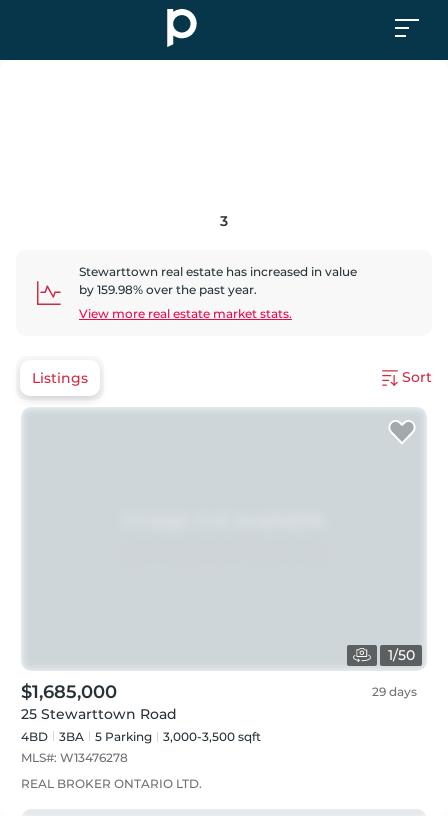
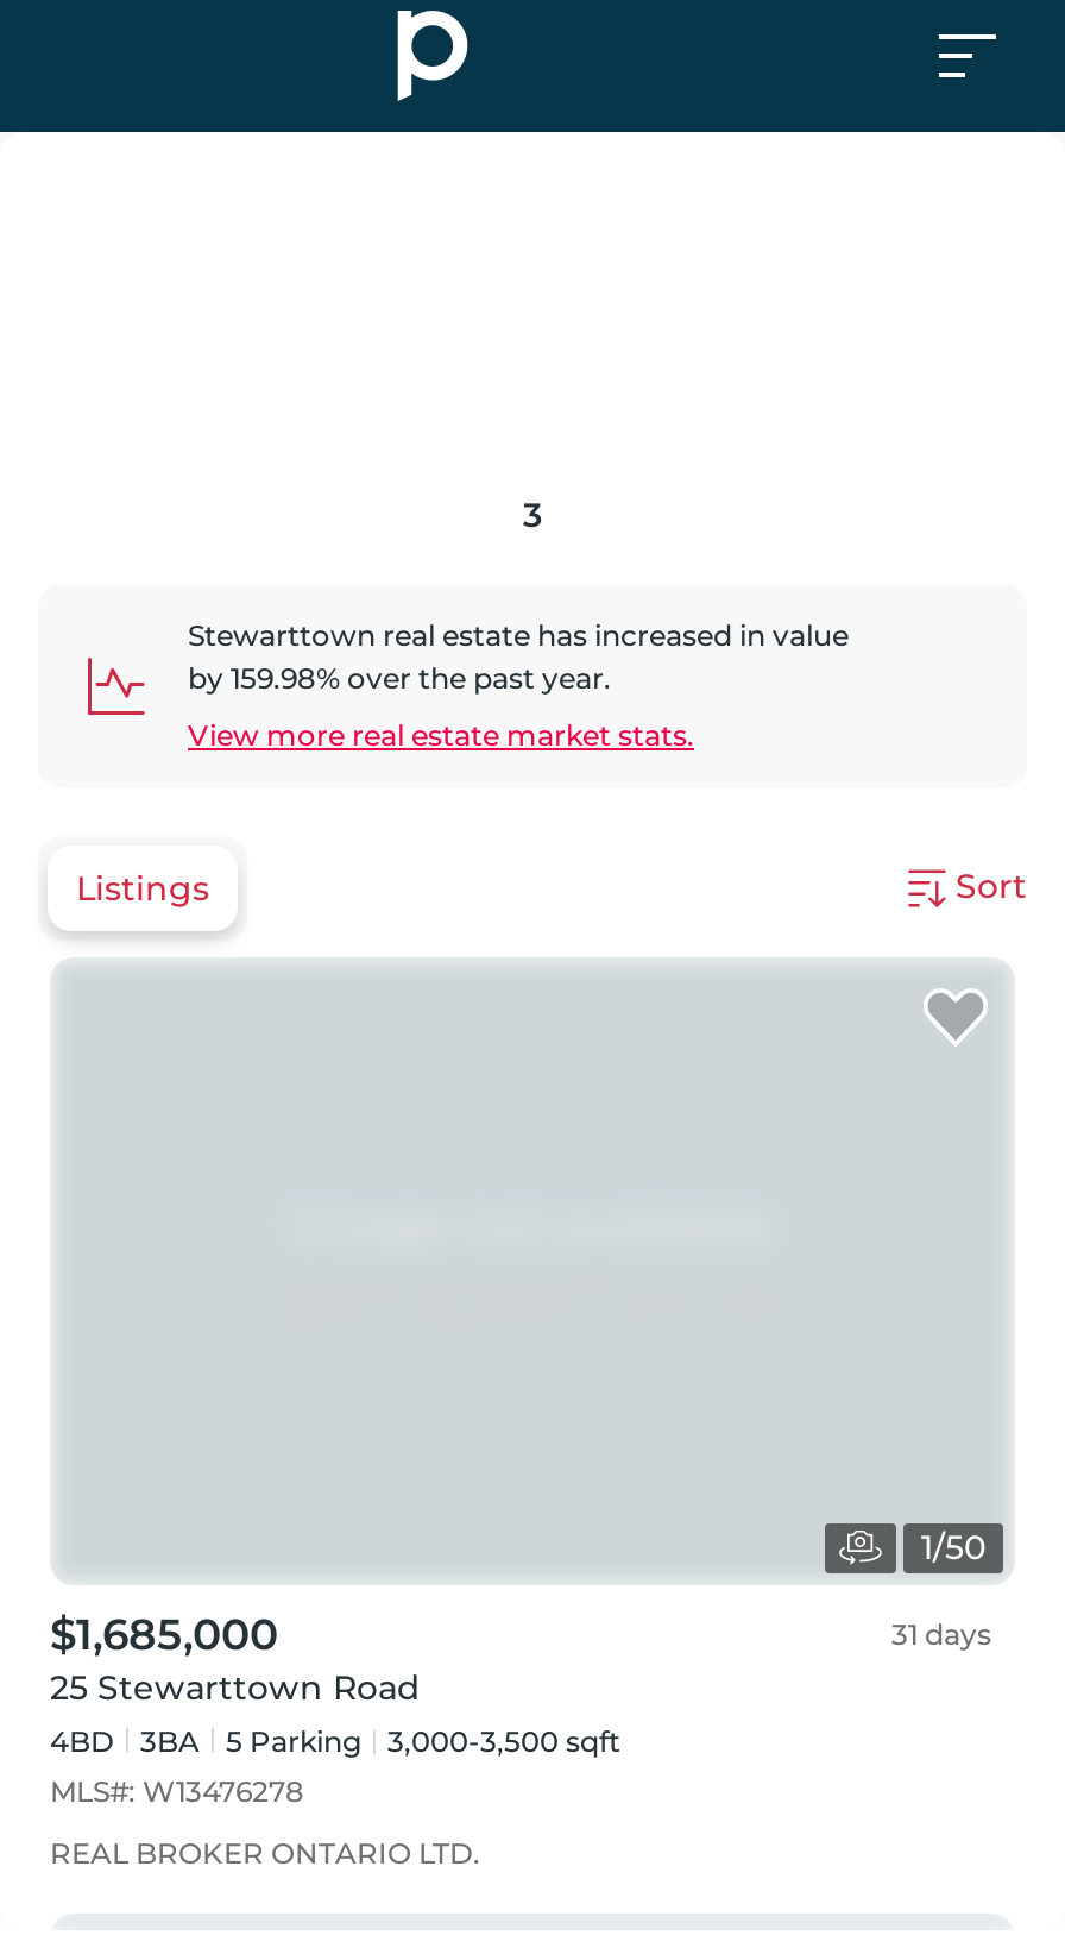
- 29 days
+ 31 days
